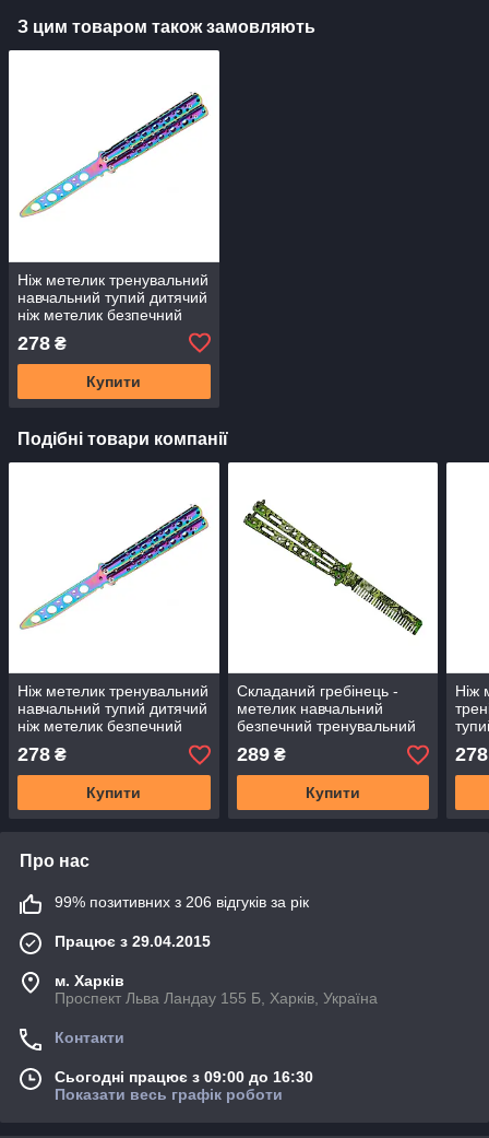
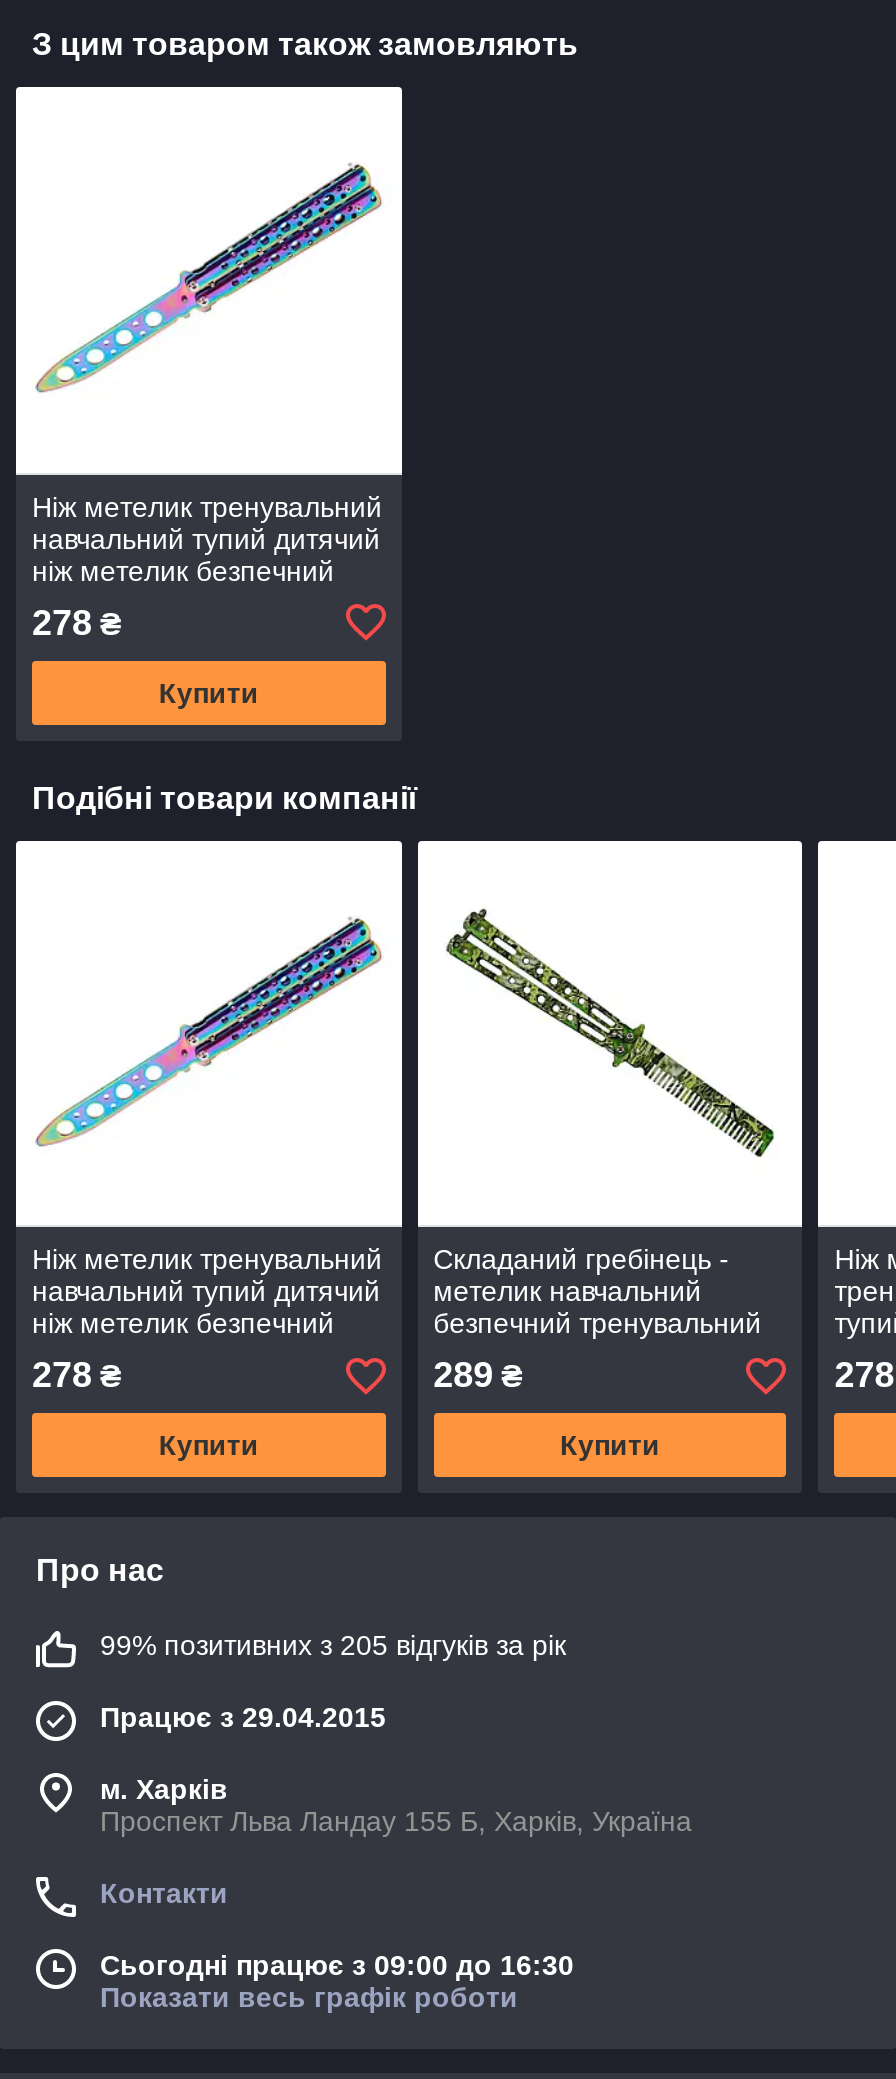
- 99% позитивних з 206 відгуків за рік
+ 99% позитивних з 205 відгуків за рік
